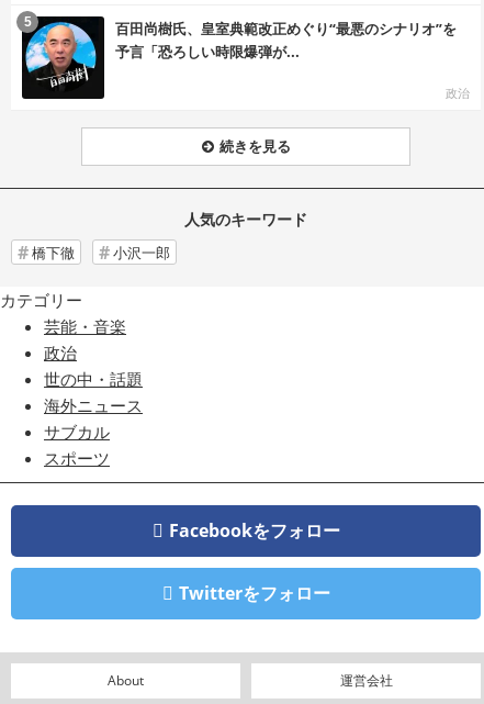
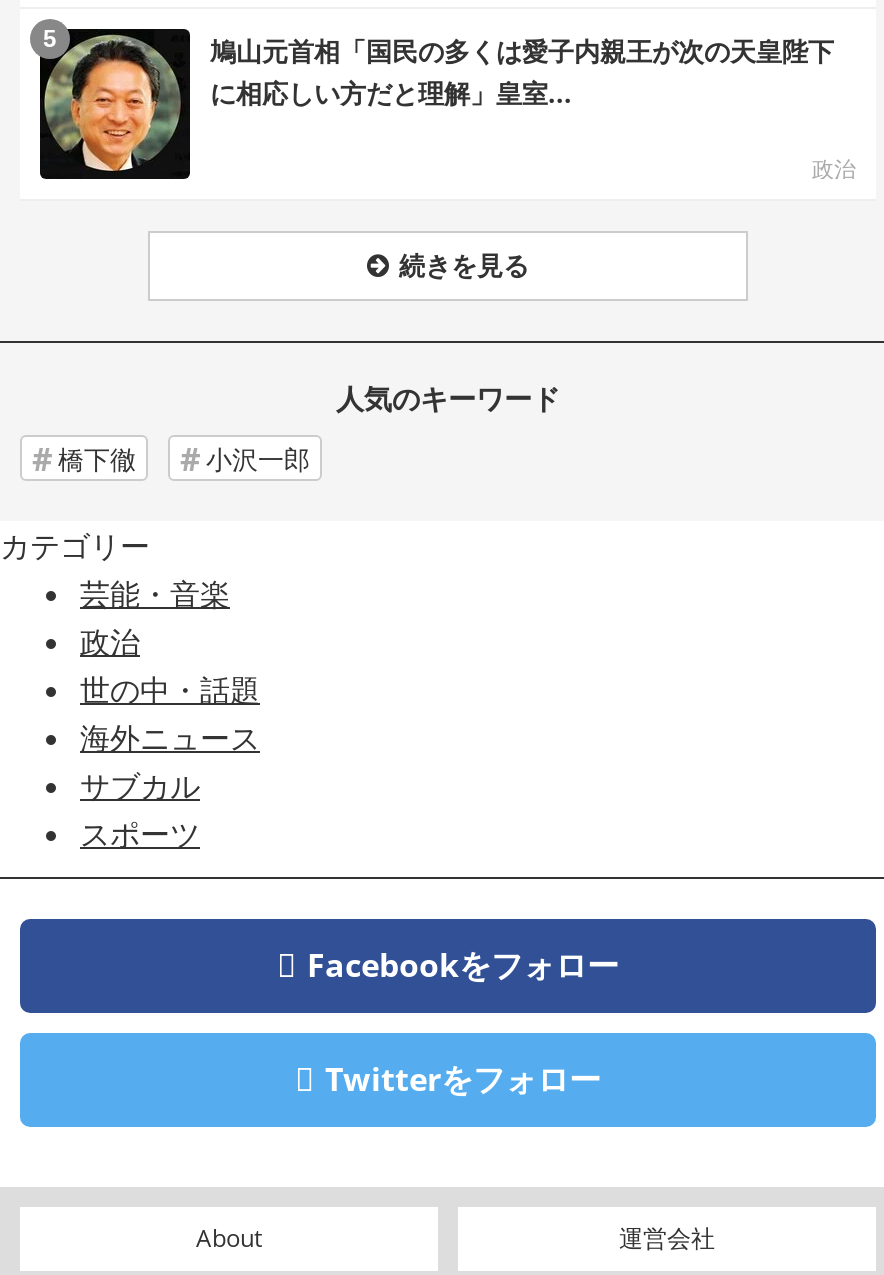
- [image]
- 百田尚樹氏、皇室典範改正めぐり“最悪のシナリオ”を
- 予言「恐ろしい時限爆弾が...
+ [image]
+ 鳩山元首相「国民の多くは愛子内親王が次の天皇陛下
+ に相応しい方だと理解」皇室...
